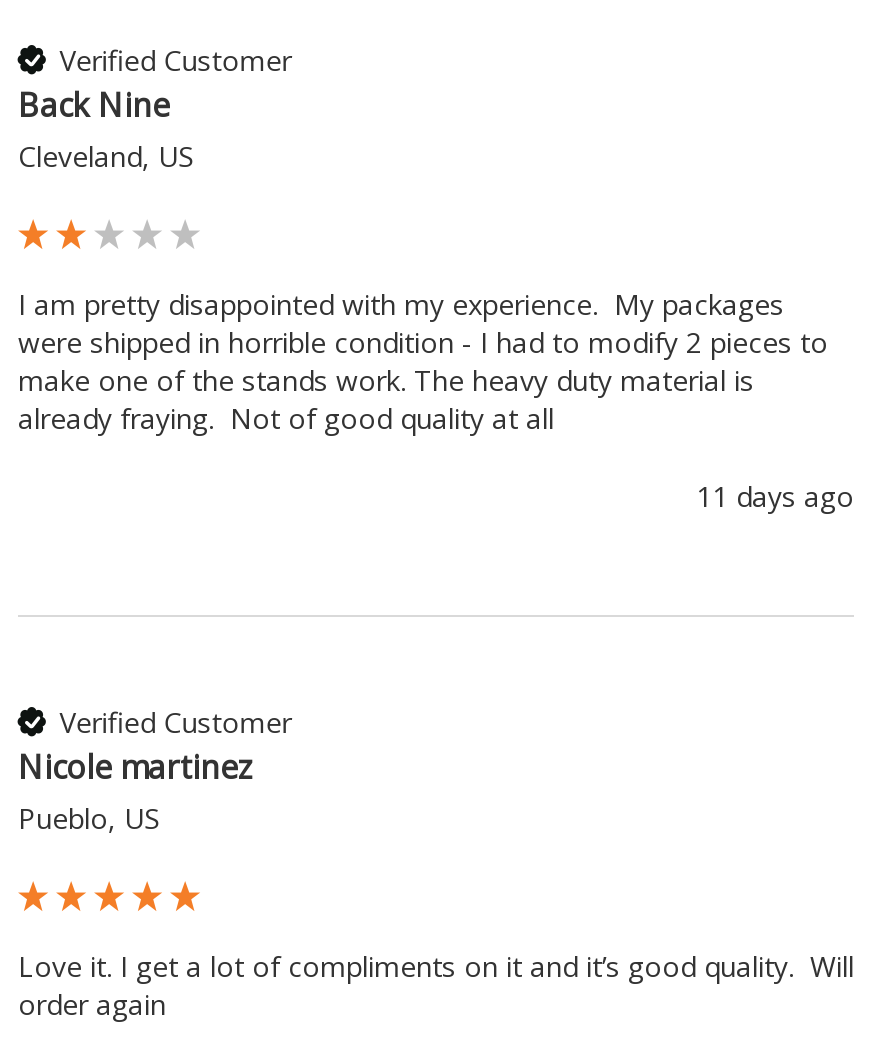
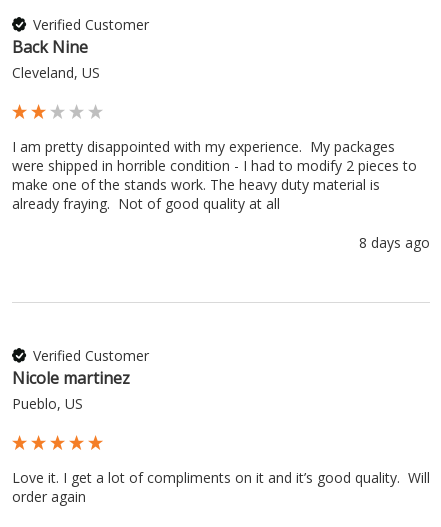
- 11 days ago
+ 8 days ago
